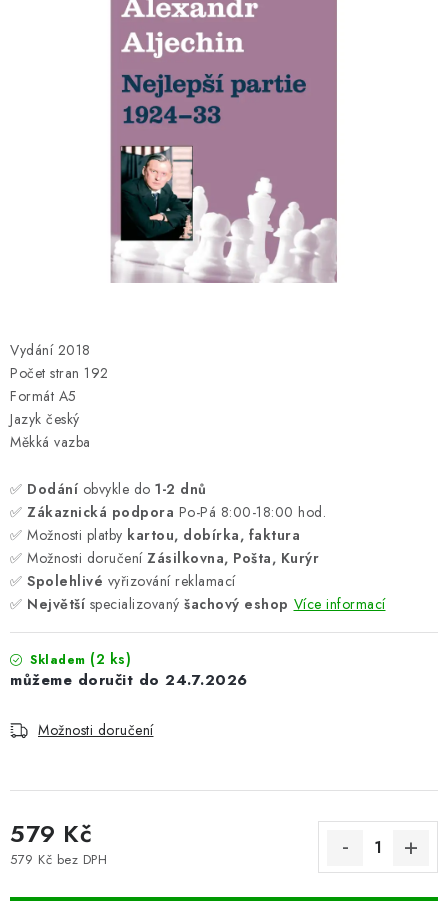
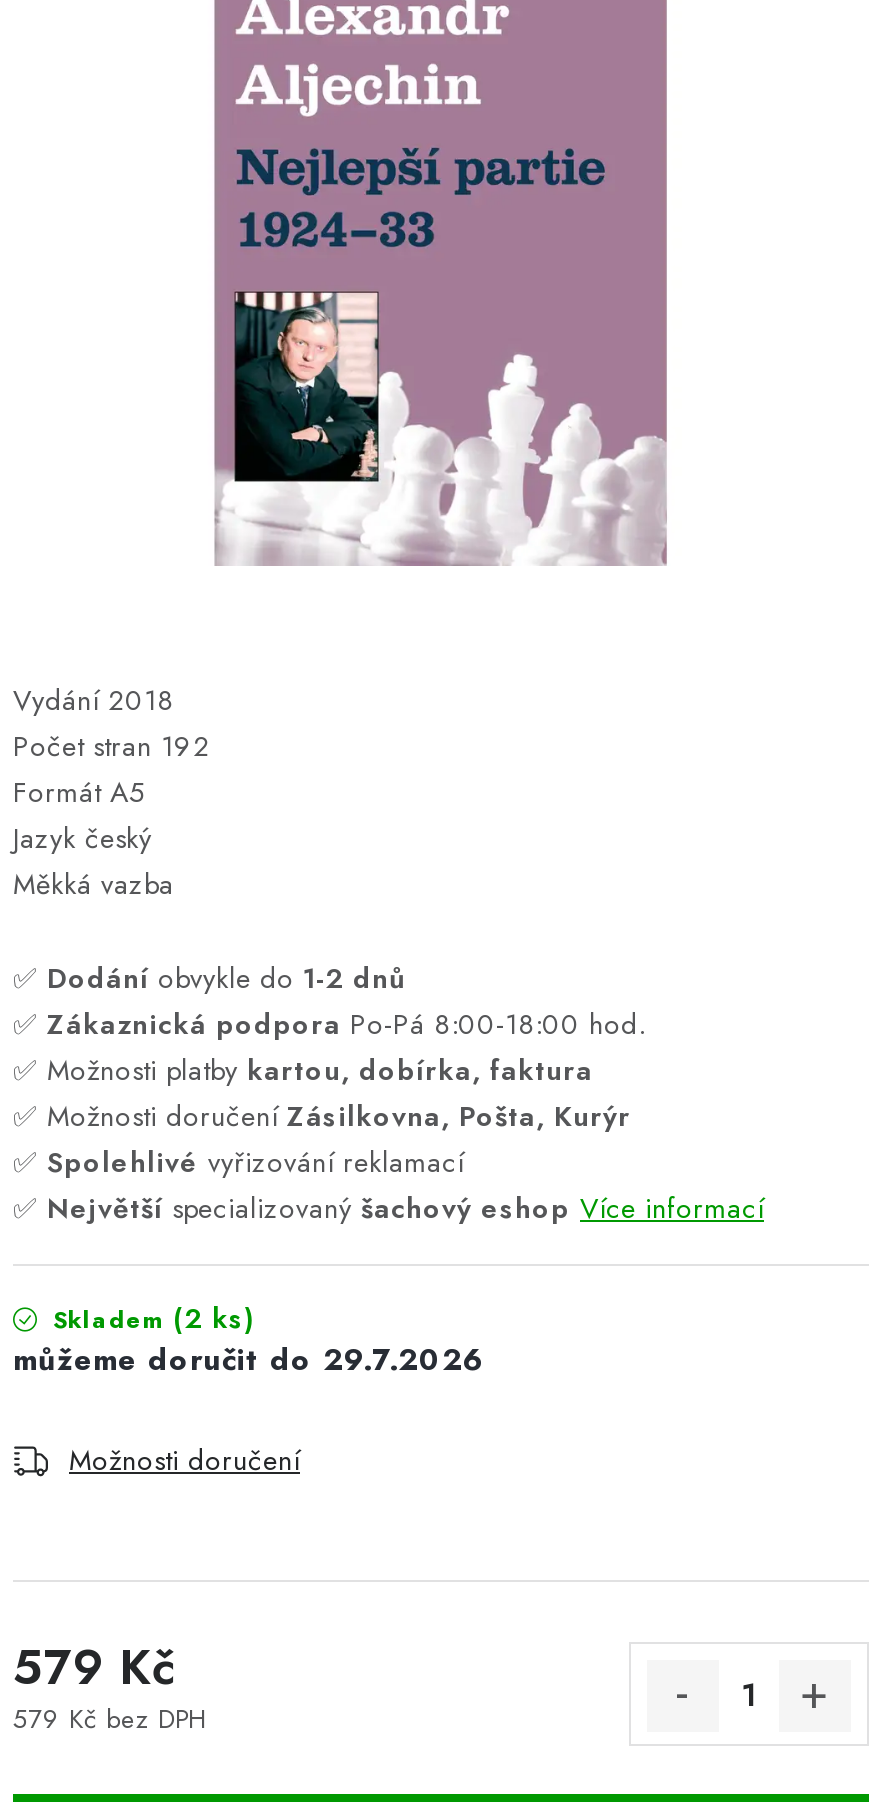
- 24.7.2026
+ 29.7.2026
